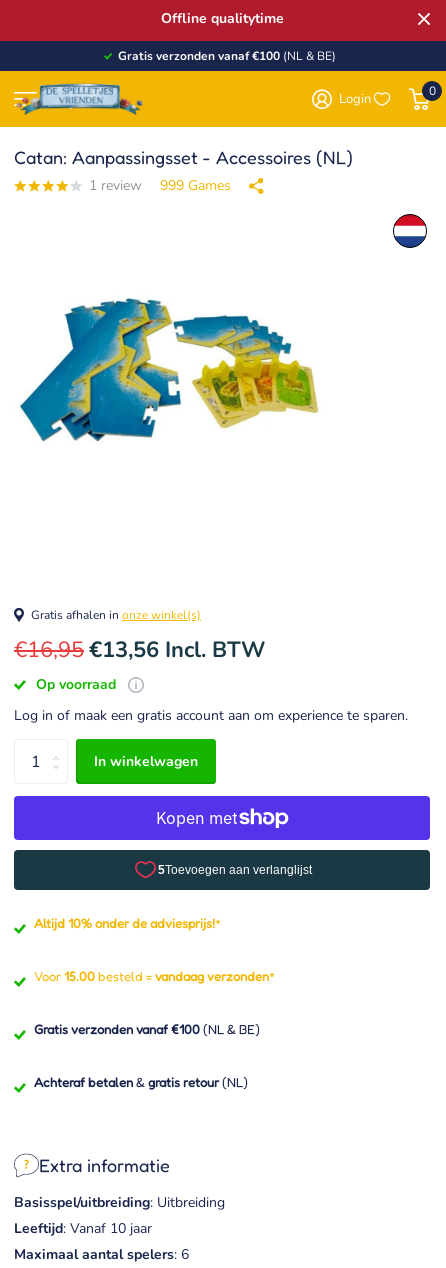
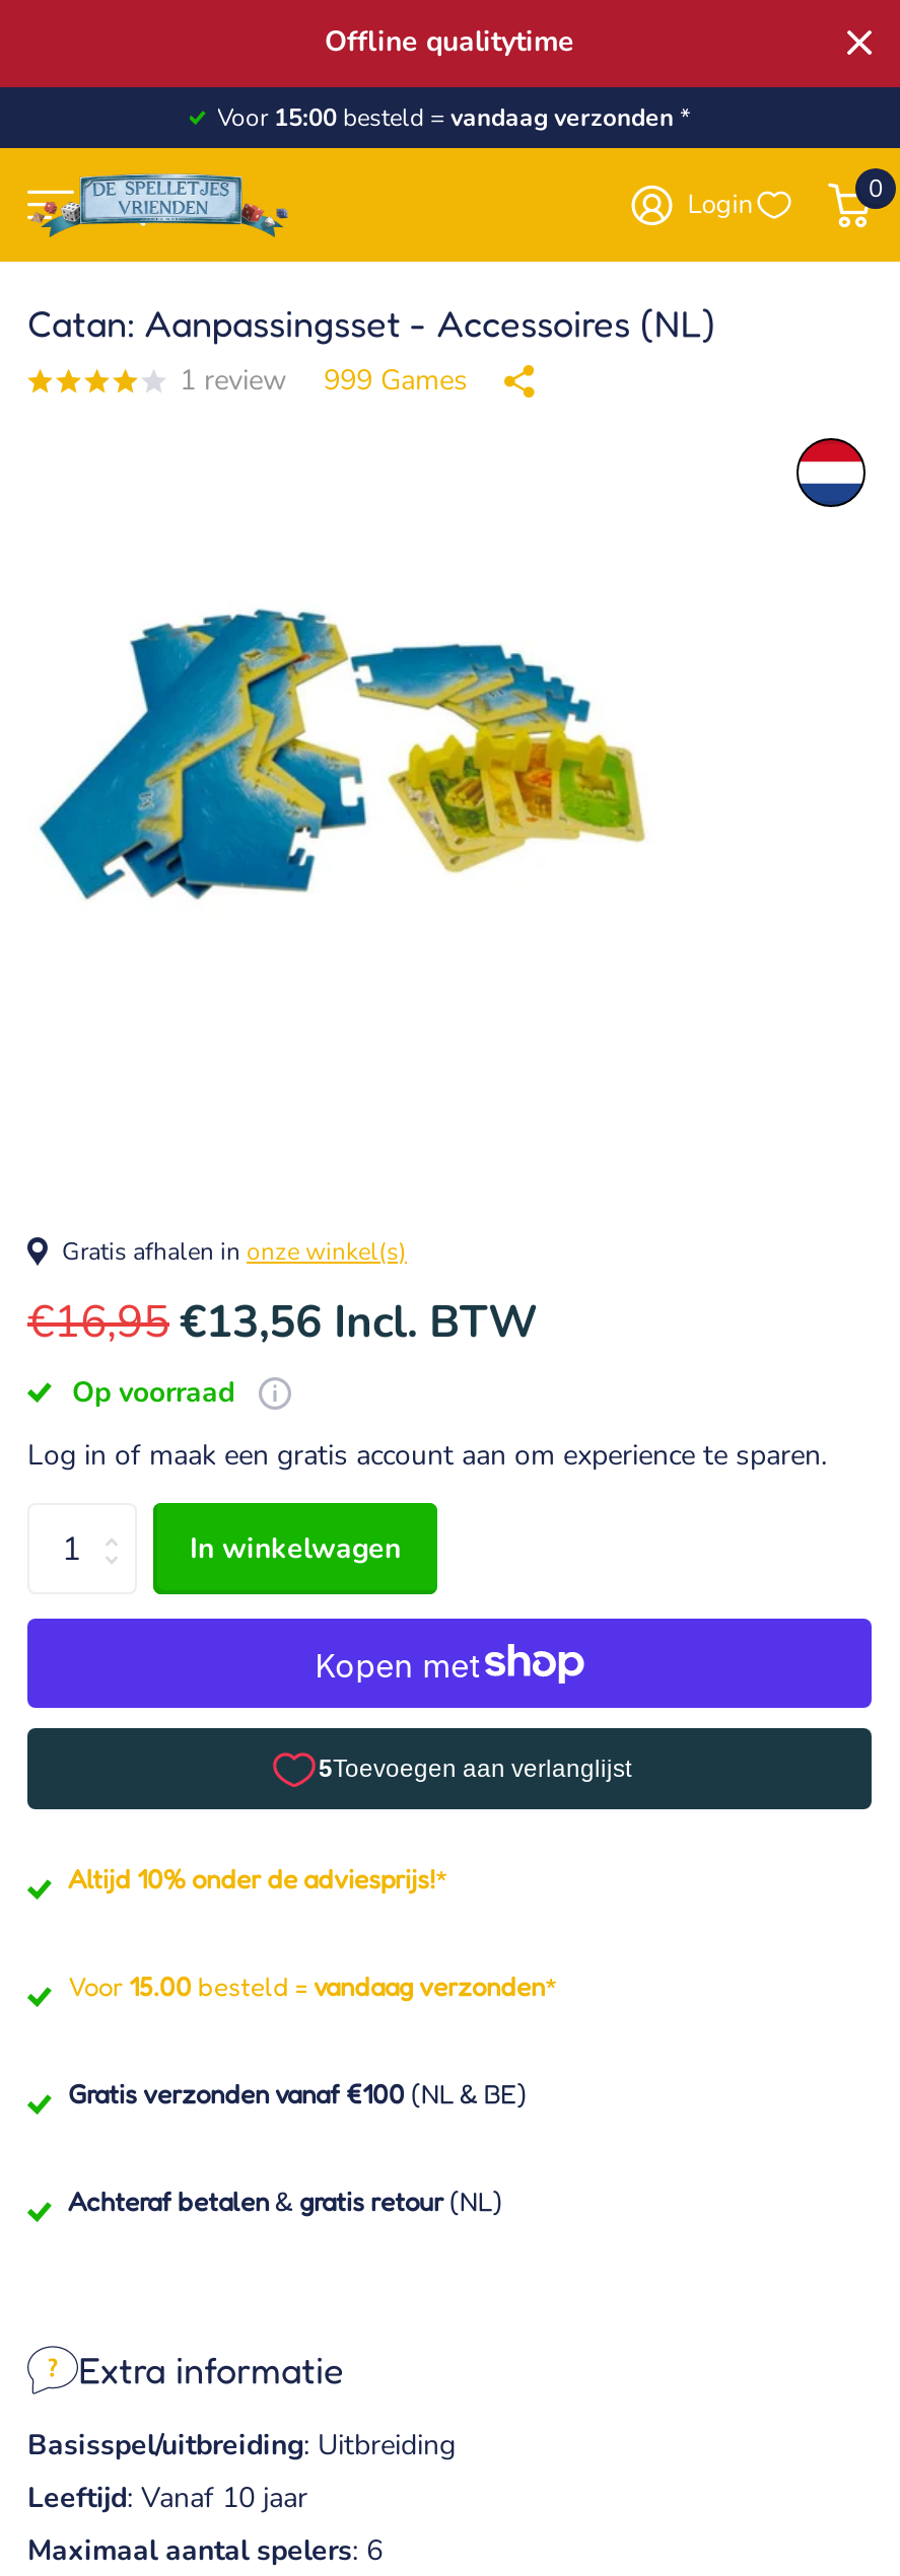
- Gratis verzonden vanaf €100 (NL & BE)
+ Voor 15:00 besteld = vandaag verzonden *
